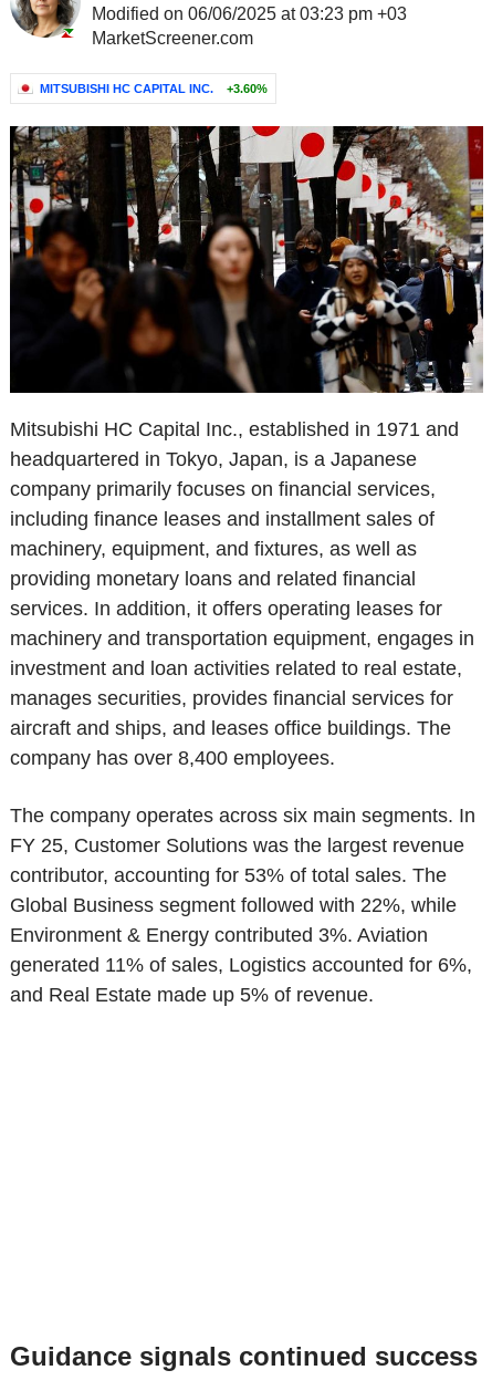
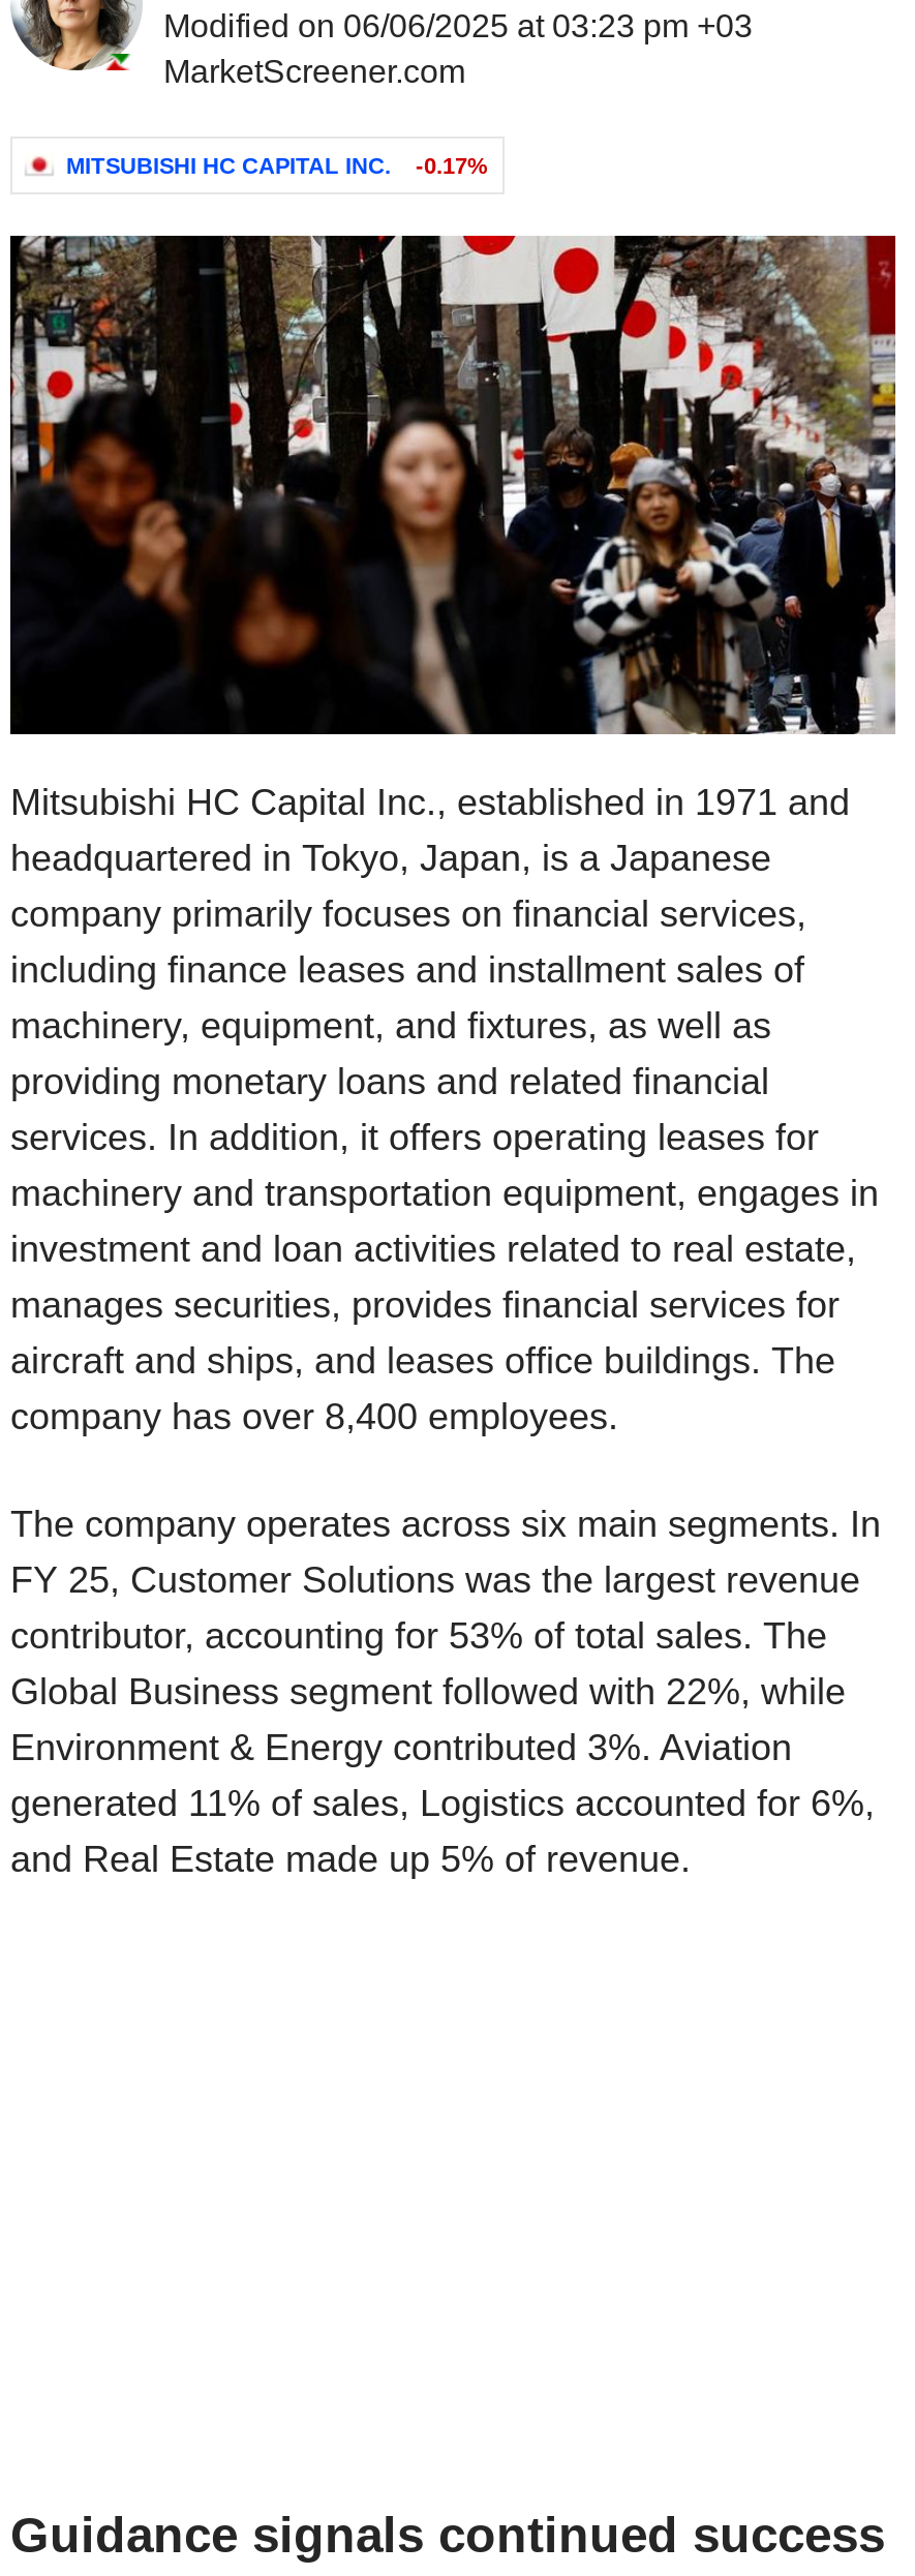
- MITSUBISHI HC CAPITAL INC. +3.60%
+ MITSUBISHI HC CAPITAL INC. -0.17%
